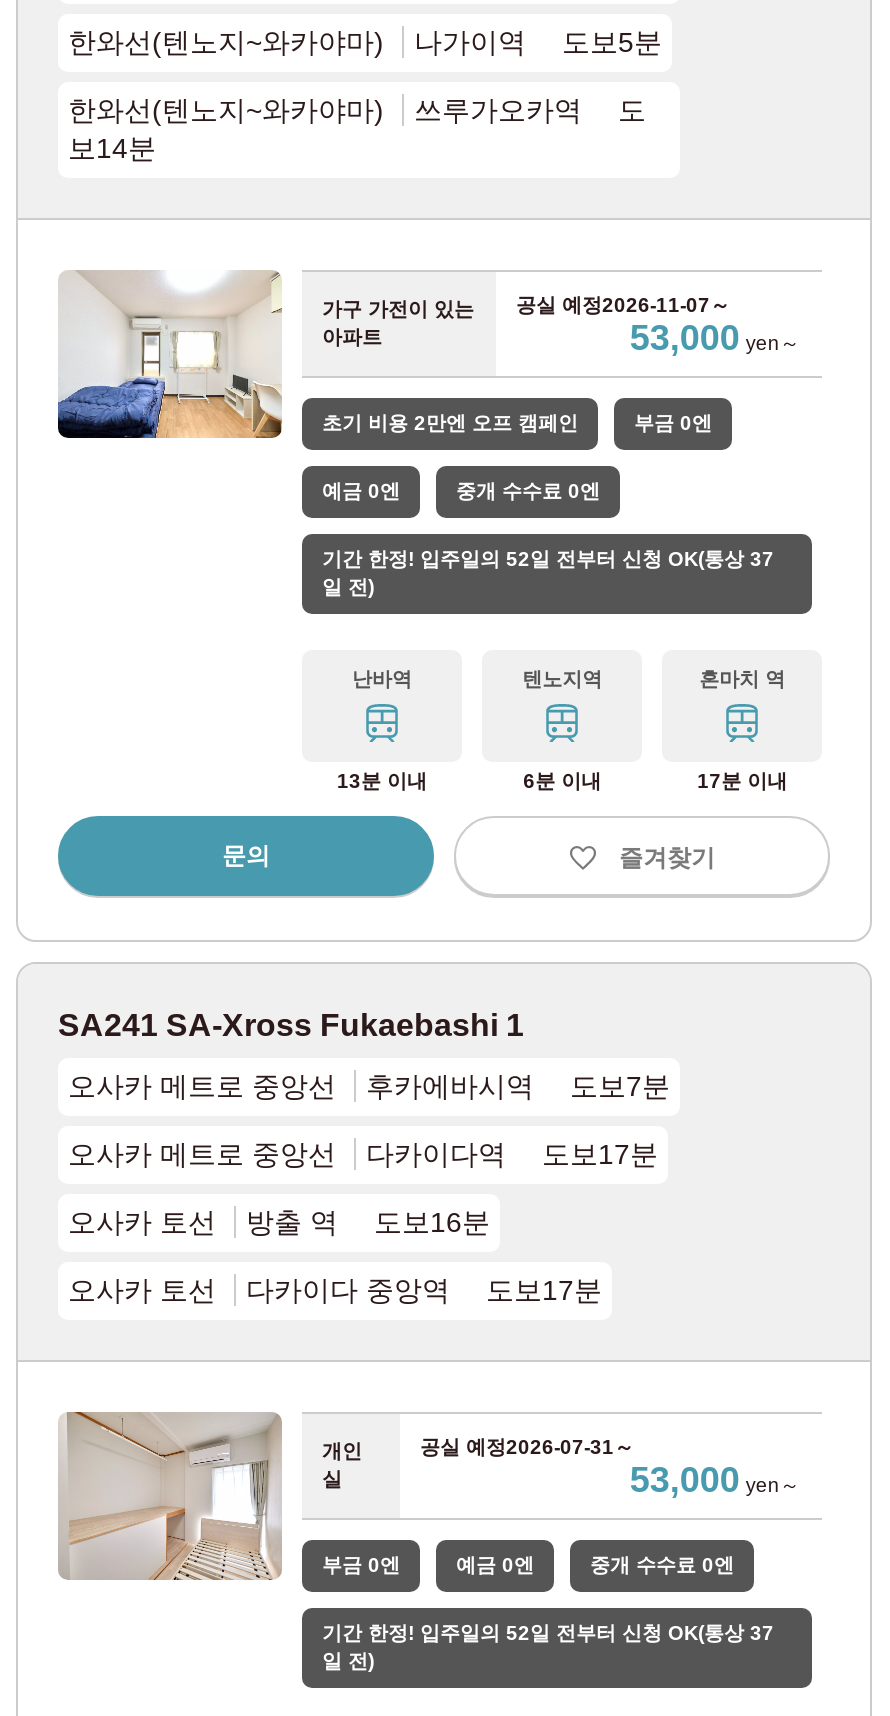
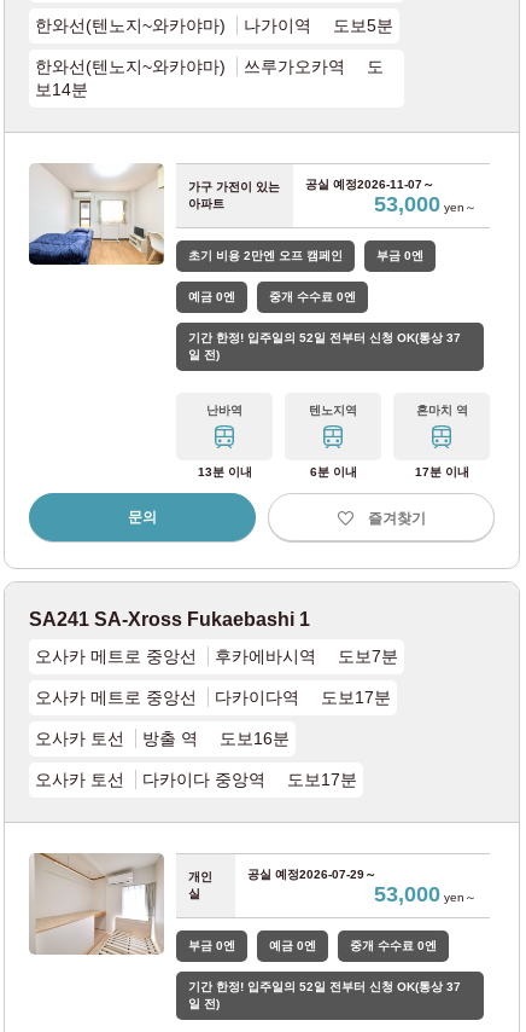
- 공실 예정2026-07-31～
+ 공실 예정2026-07-29～
